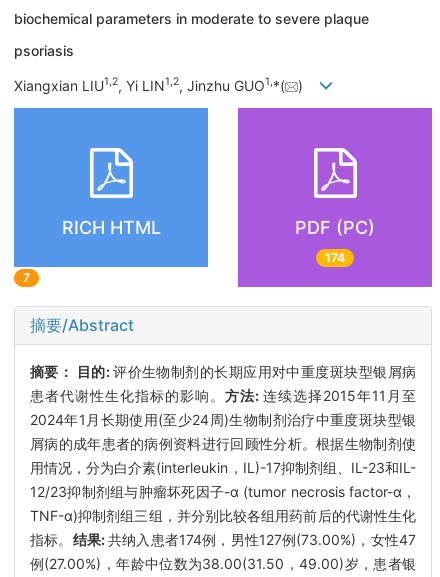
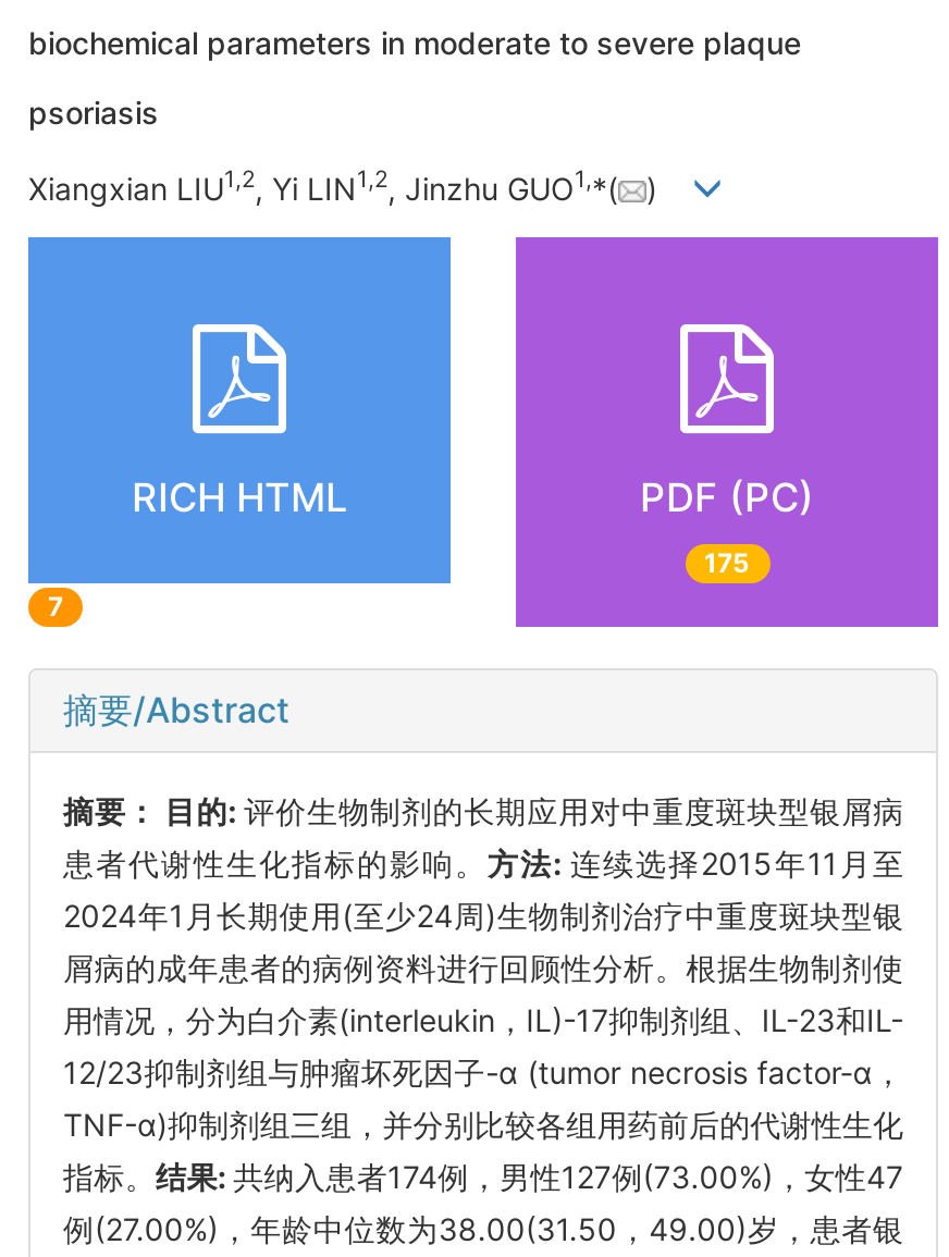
- 174
+ 175
